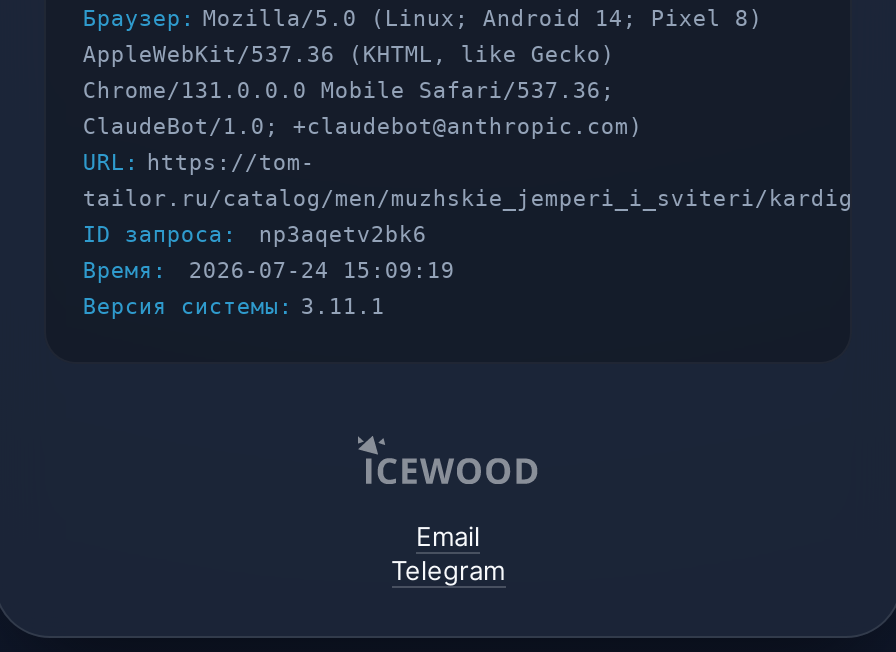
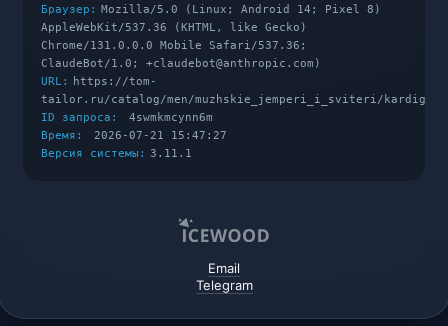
- ID запроса: np3aqetv2bk6
+ ID запроса: 4swmkmcynn6m

- Время: 2026-07-24 15:09:19
+ Время: 2026-07-21 15:47:27
